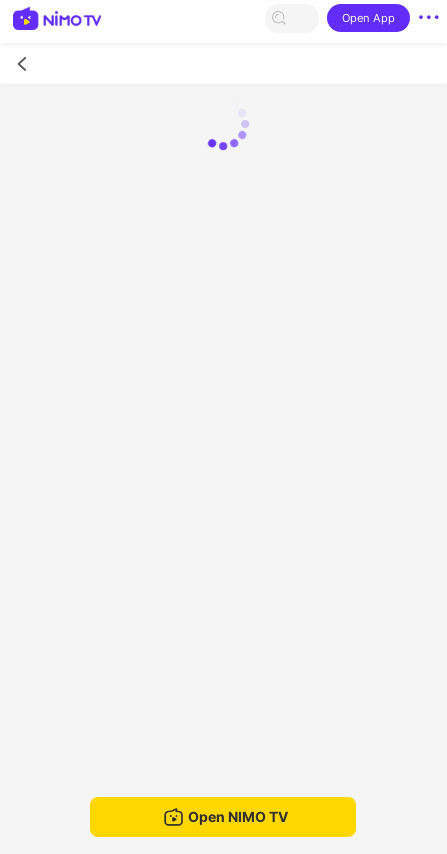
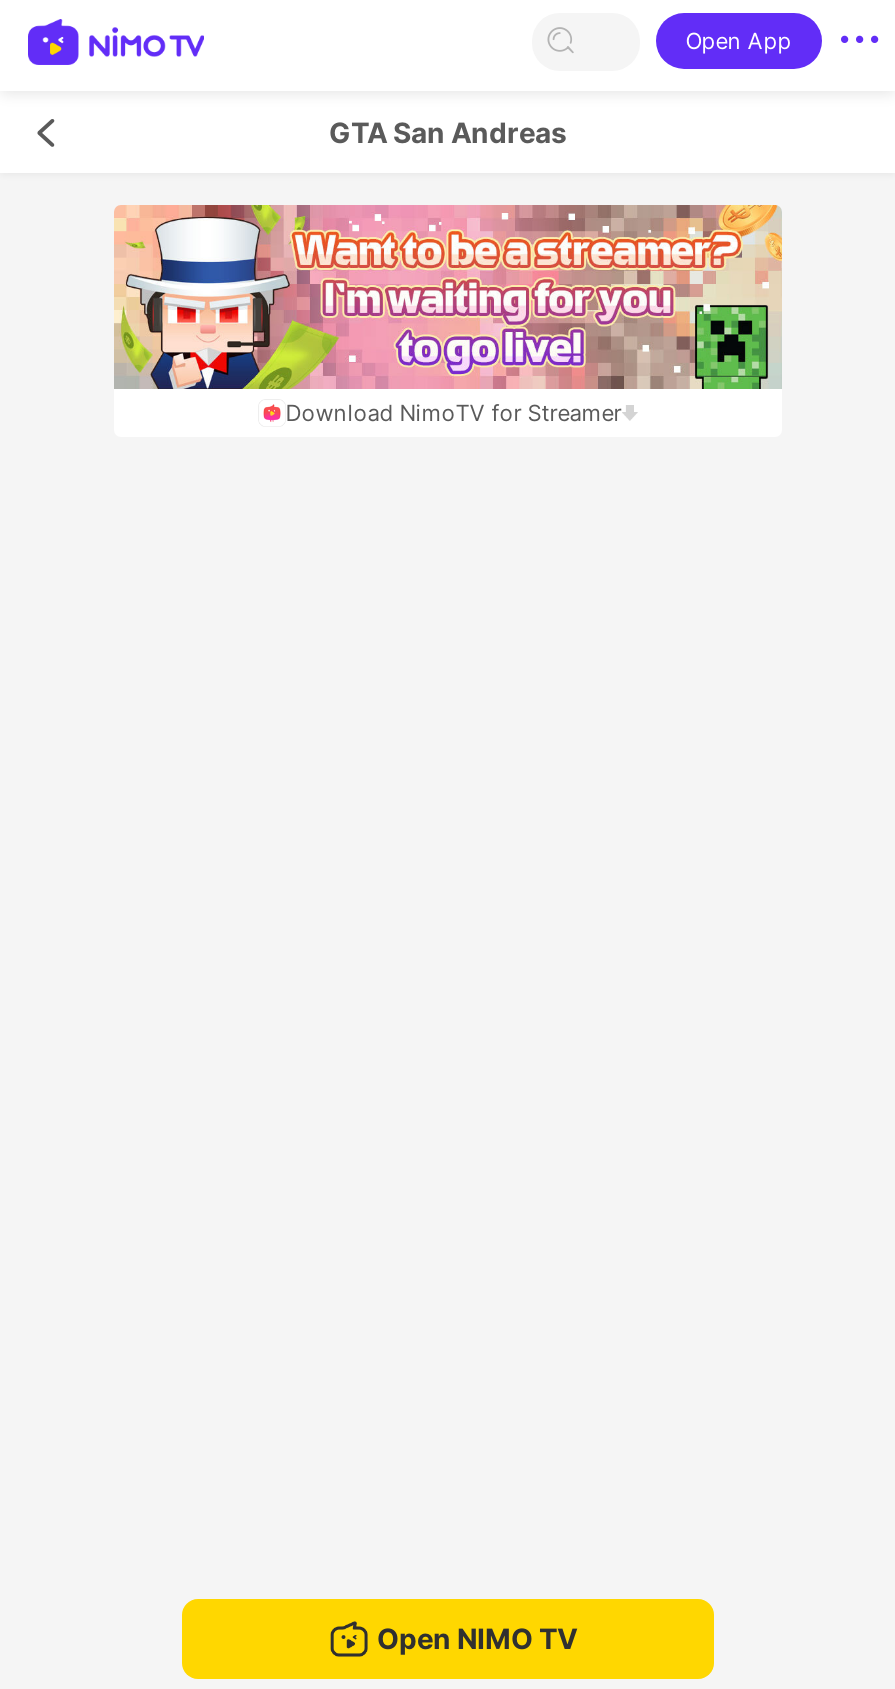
+ [image]
+ Download NimoTV for Streamer

+ GTA San Andreas
